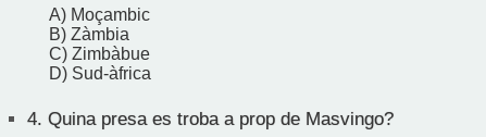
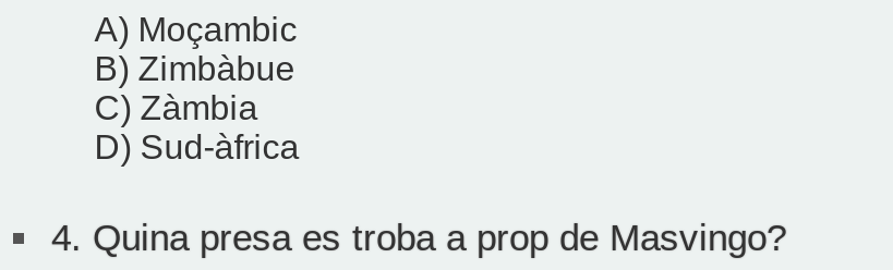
- B) Zàmbia
+ B) Zimbàbue

- C) Zimbàbue
+ C) Zàmbia
